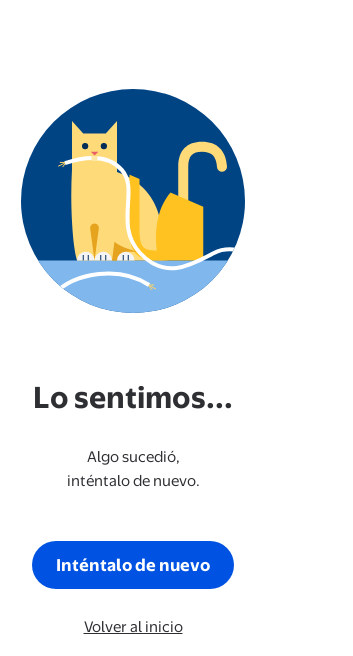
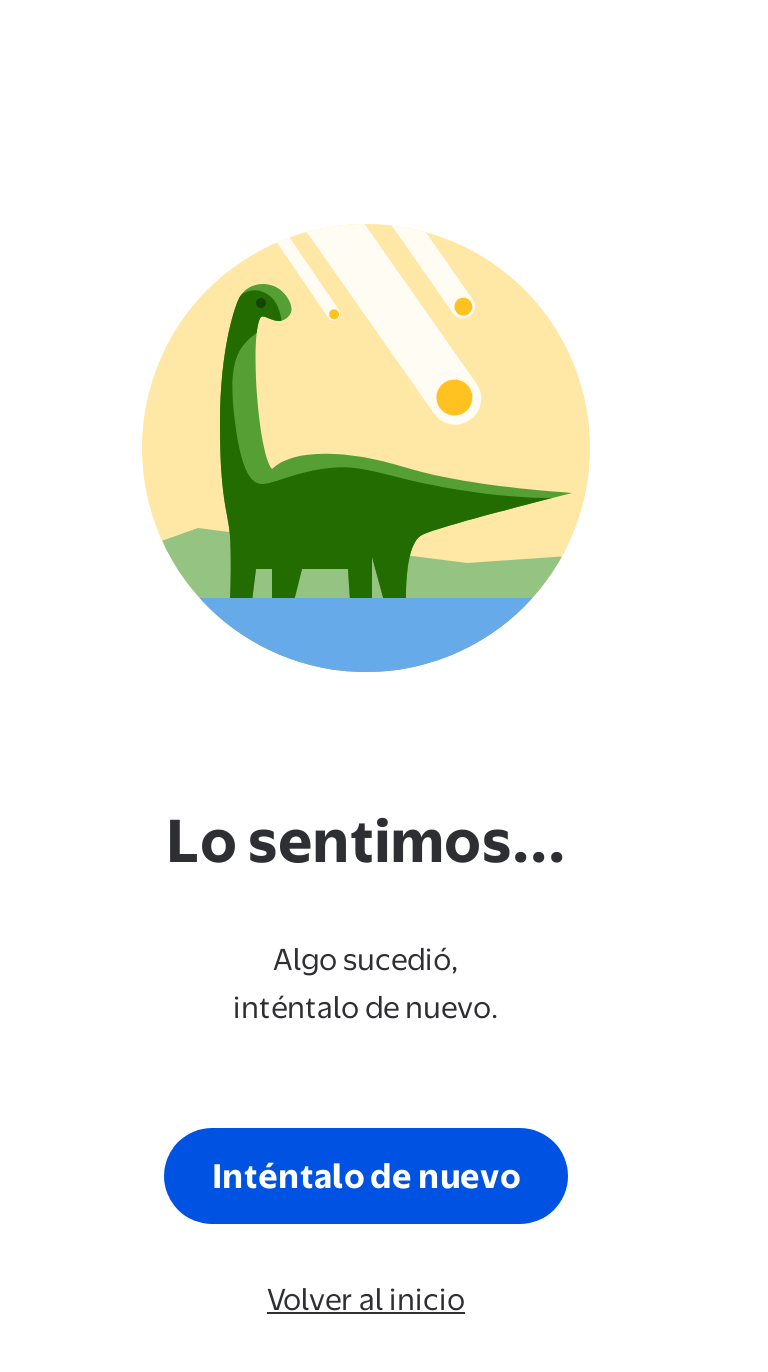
- [image]
+ [image]
